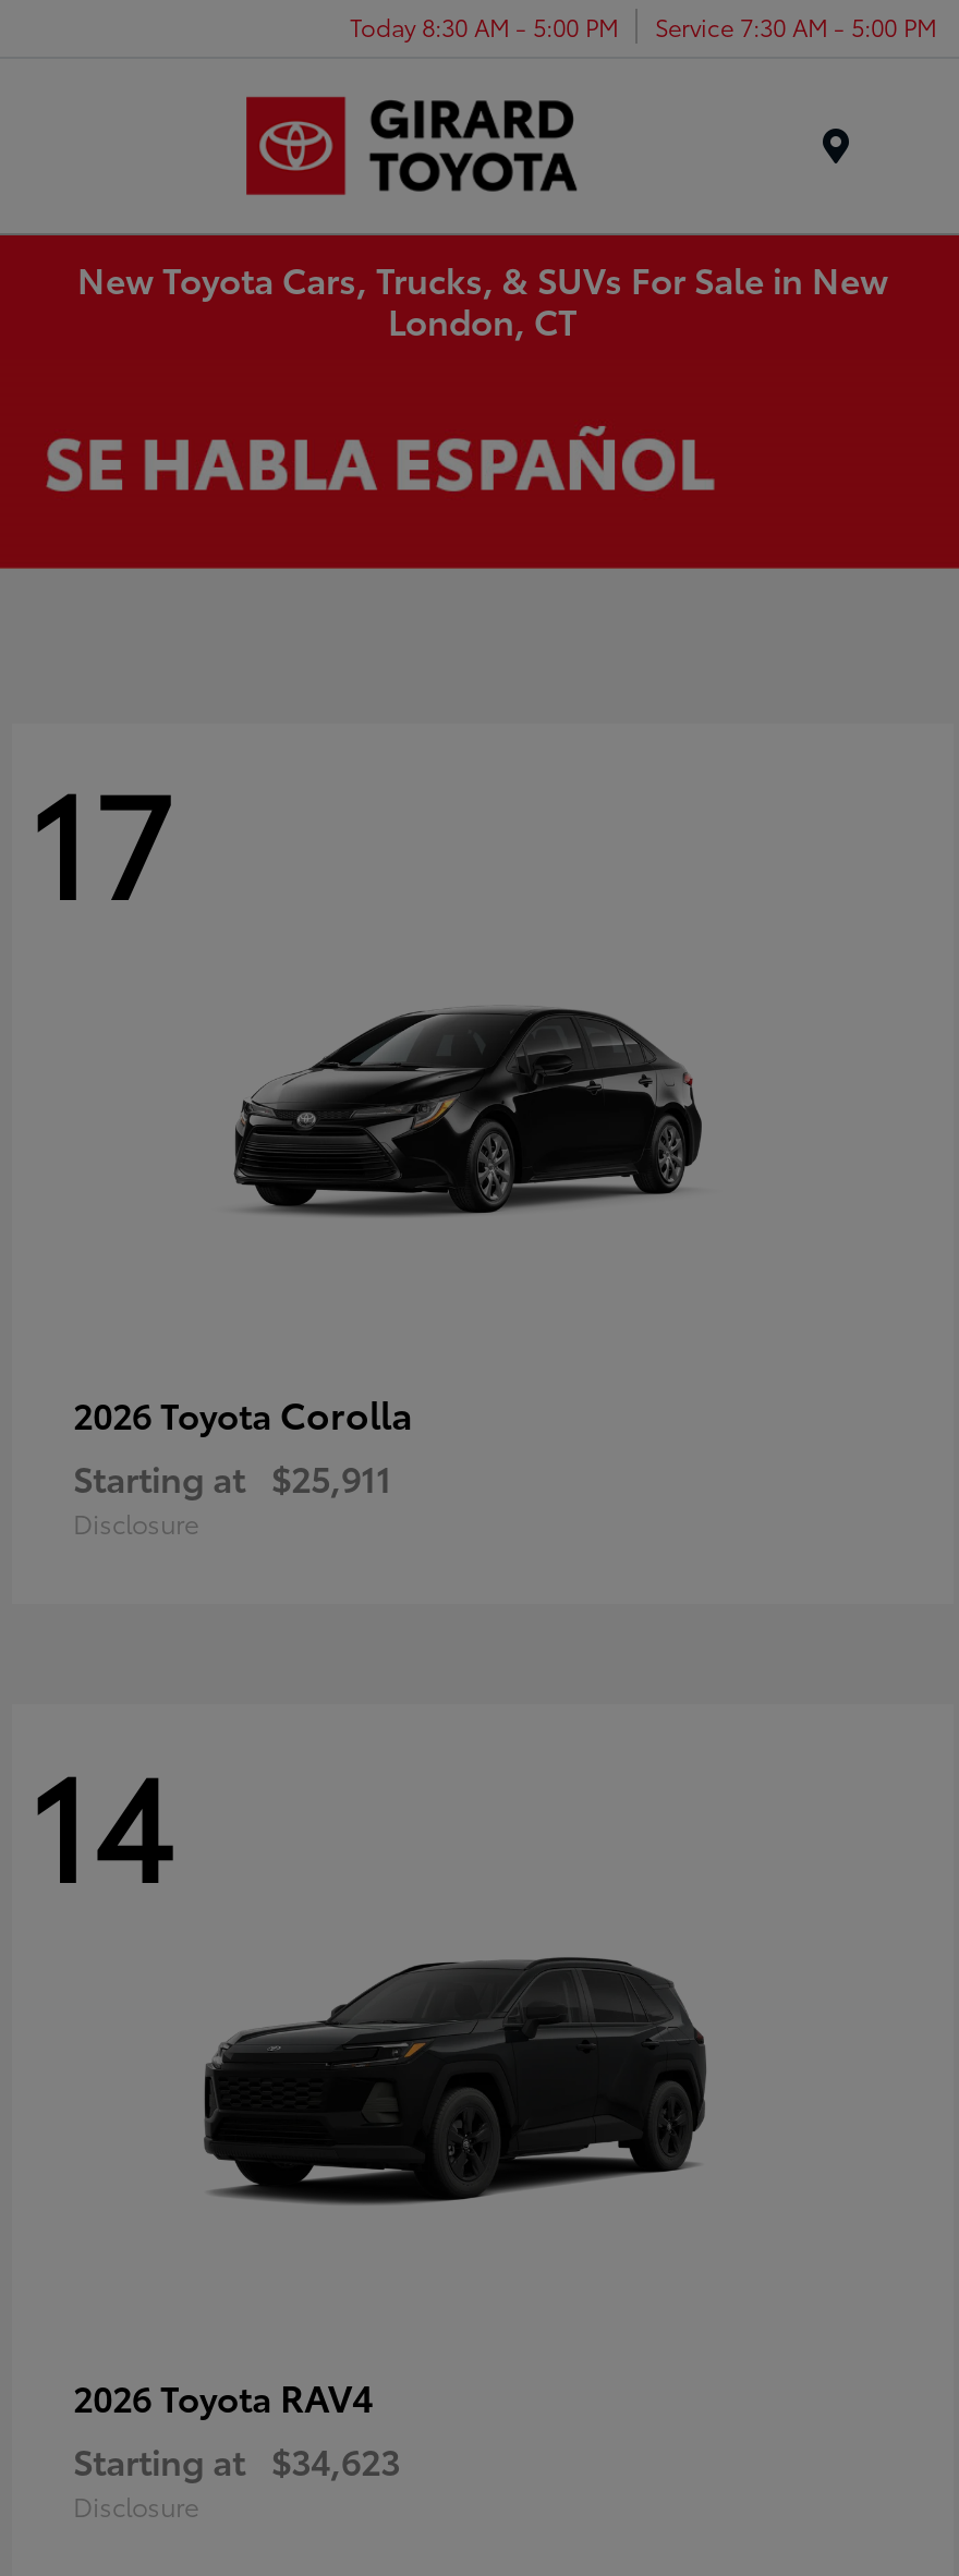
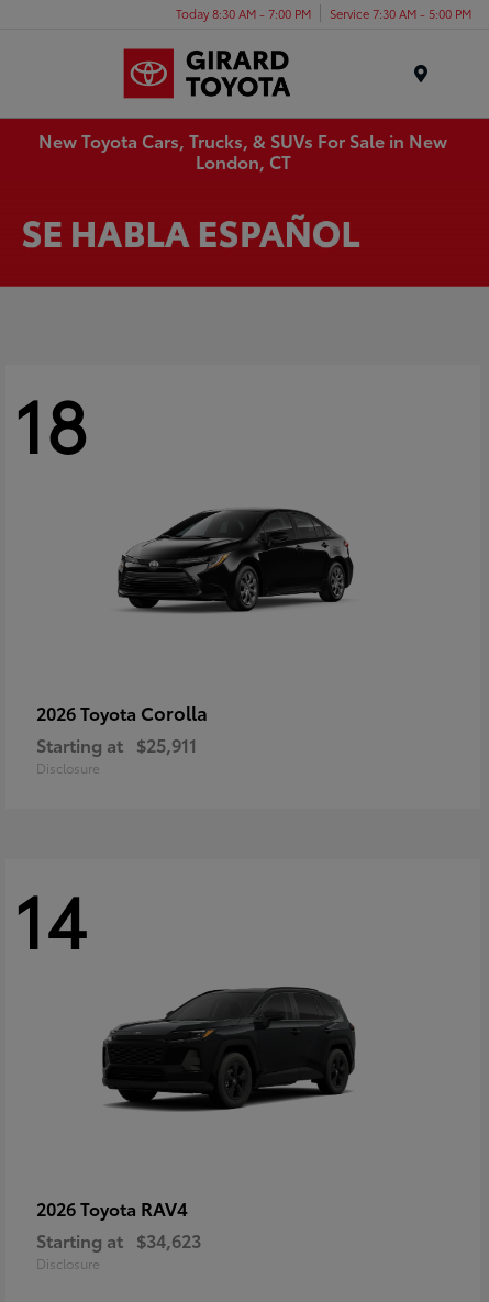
- Today 8:30 AM - 5:00 PM Service 7:30 AM - 5:00 PM
+ Today 8:30 AM - 7:00 PM Service 7:30 AM - 5:00 PM

- 17
+ 18
